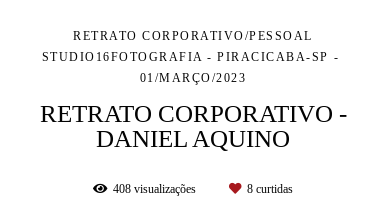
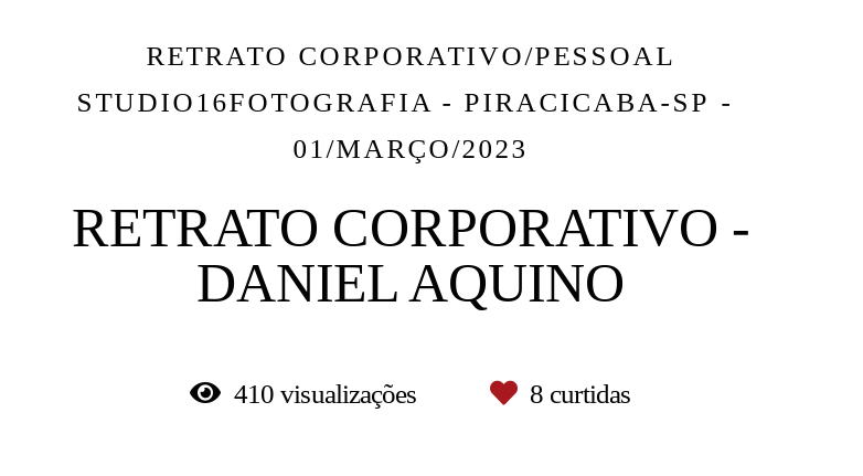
- 408 visualizações
+ 410 visualizações
